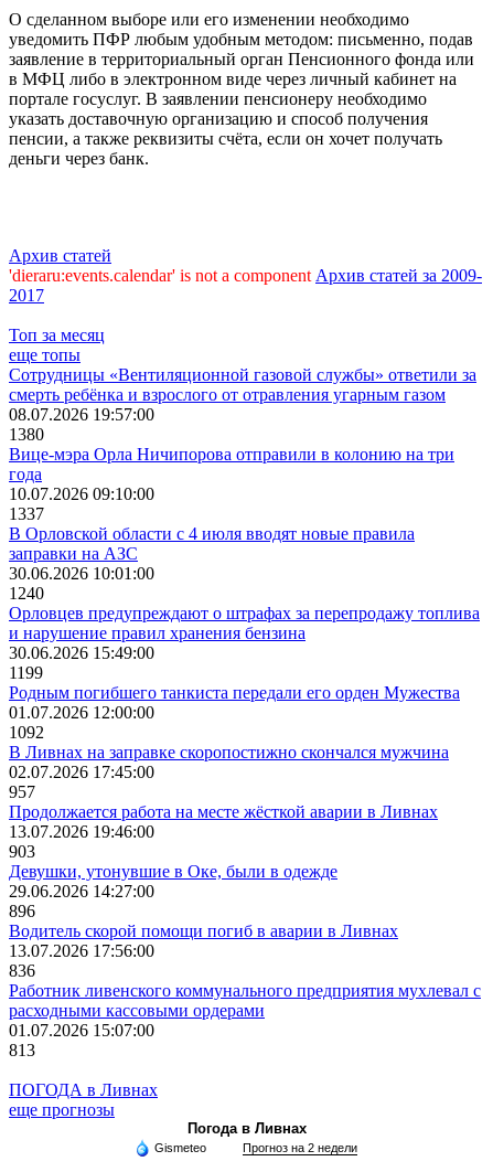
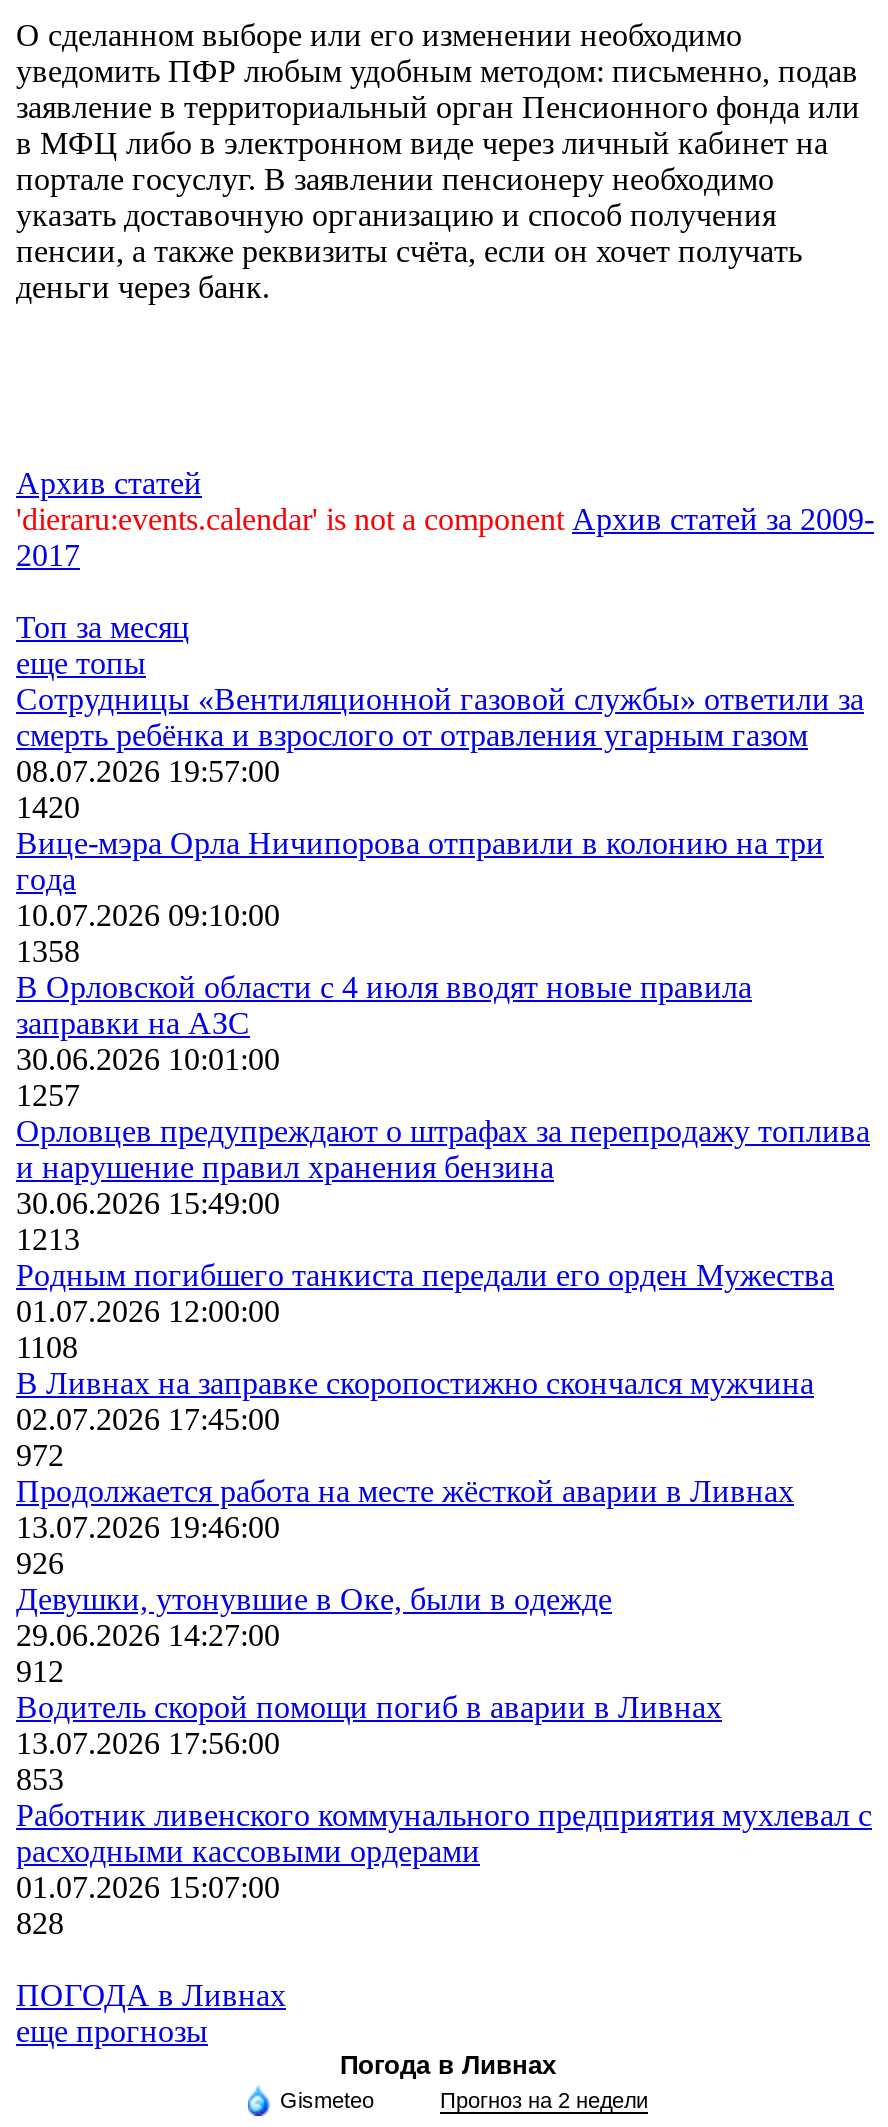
- 1380
+ 1420

- 1337
+ 1358

- 1240
+ 1257

- 1199
+ 1213

- 1092
+ 1108

- 957
+ 972

- 903
+ 926

- 896
+ 912

- 836
+ 853

- 813
+ 828
